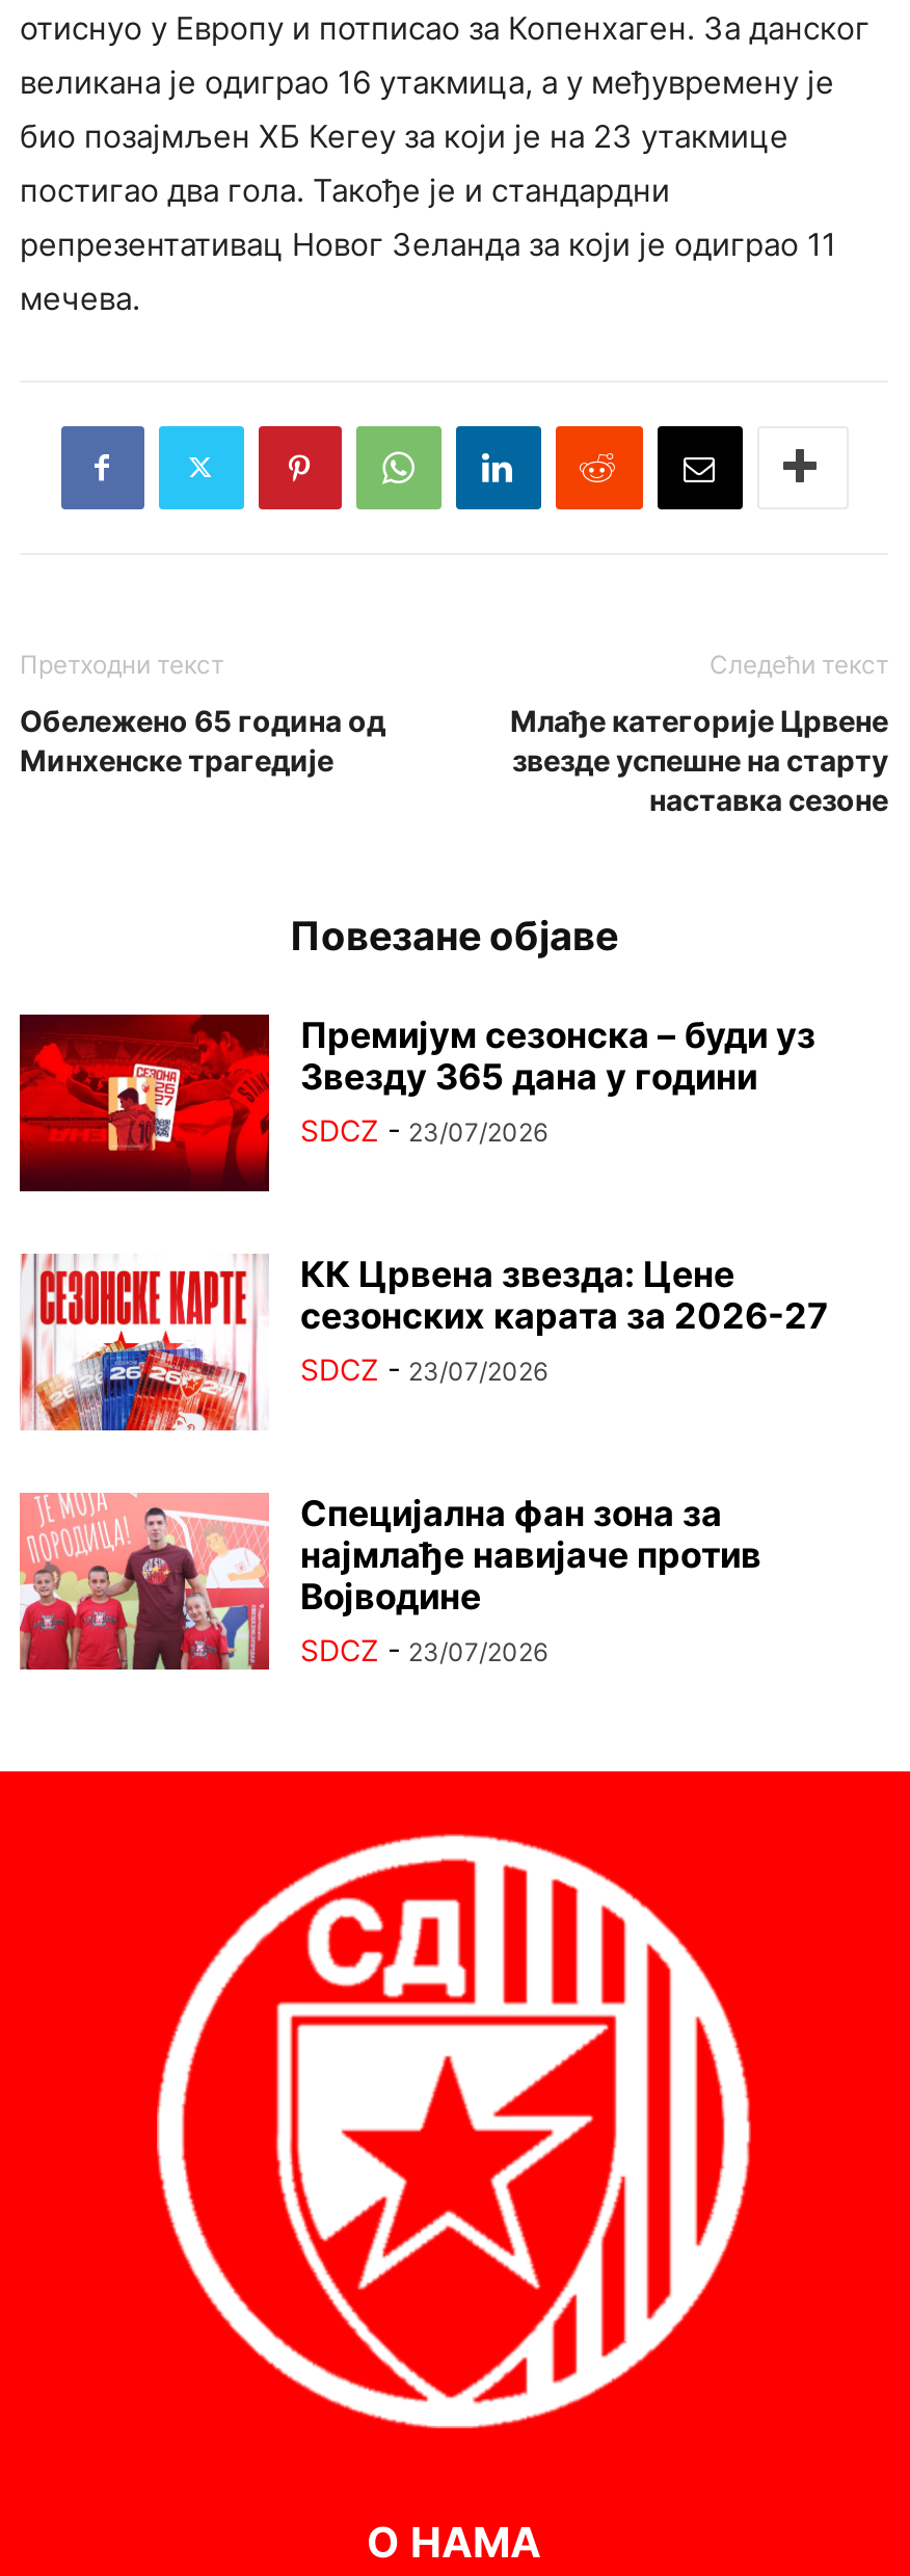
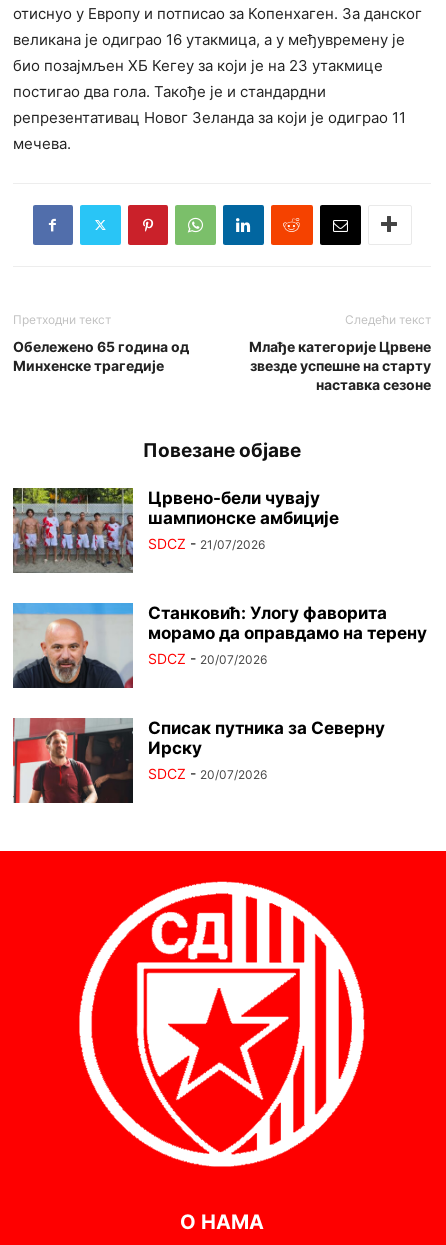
- [image]
- Премијум сезонска – буди уз
- Звезду 365 дана у години
- SDCZ - 23/07/2026
+ [image]
+ Црвено-бели чувају
+ шампионске амбиције
+ SDCZ - 21/07/2026

- [image]
- КК Црвена звезда: Цене
- сезонских карата за 2026-27
- SDCZ - 23/07/2026
+ [image]
+ Станковић: Улогу фаворита
+ морамо да оправдамо на терену
+ SDCZ - 20/07/2026

- [image]
- Специјална фан зона за
- најмлађе навијаче против
- Војводине
- SDCZ - 23/07/2026
+ [image]
+ Списак путника за Северну
+ Ирску
+ SDCZ - 20/07/2026
